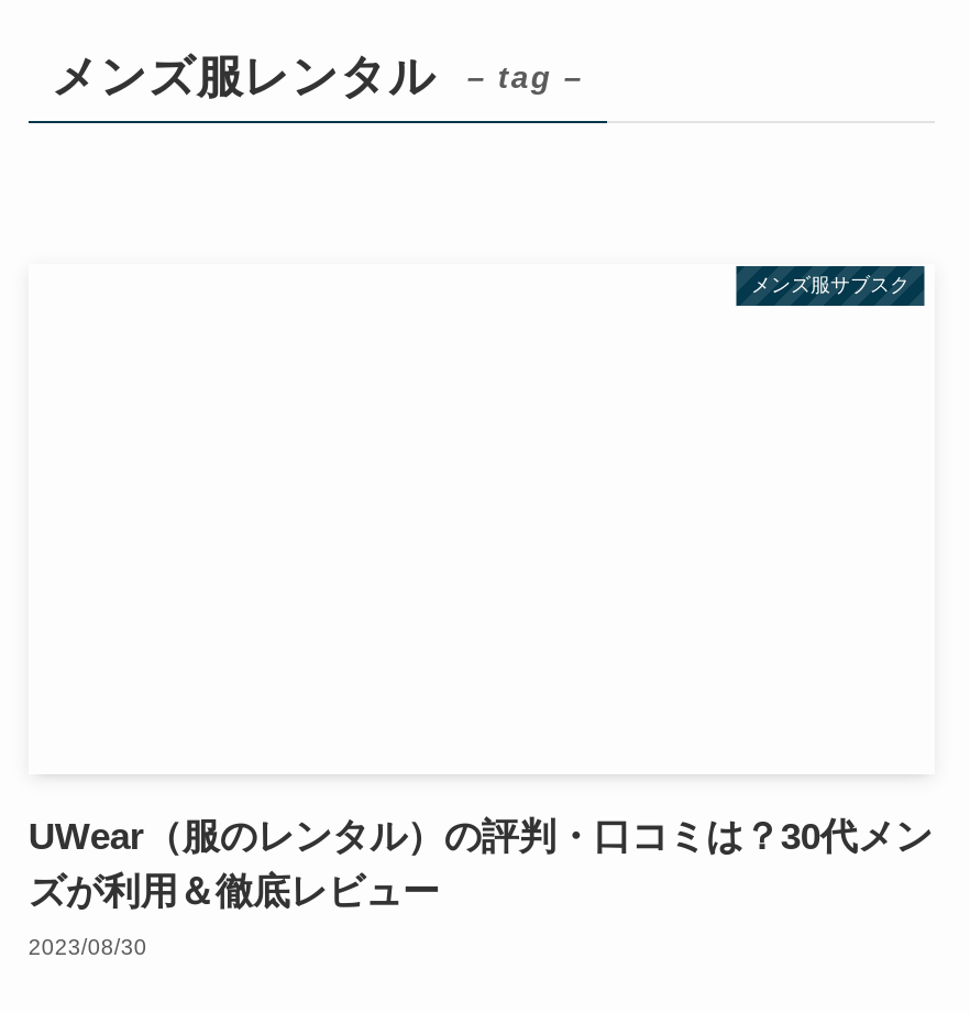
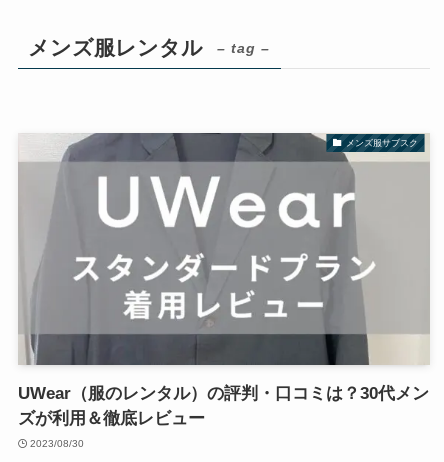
+ [image]
